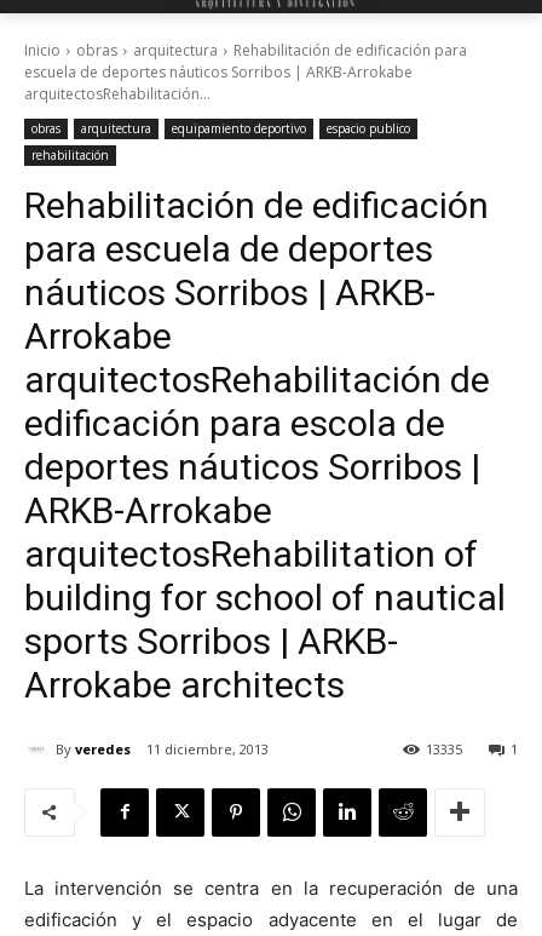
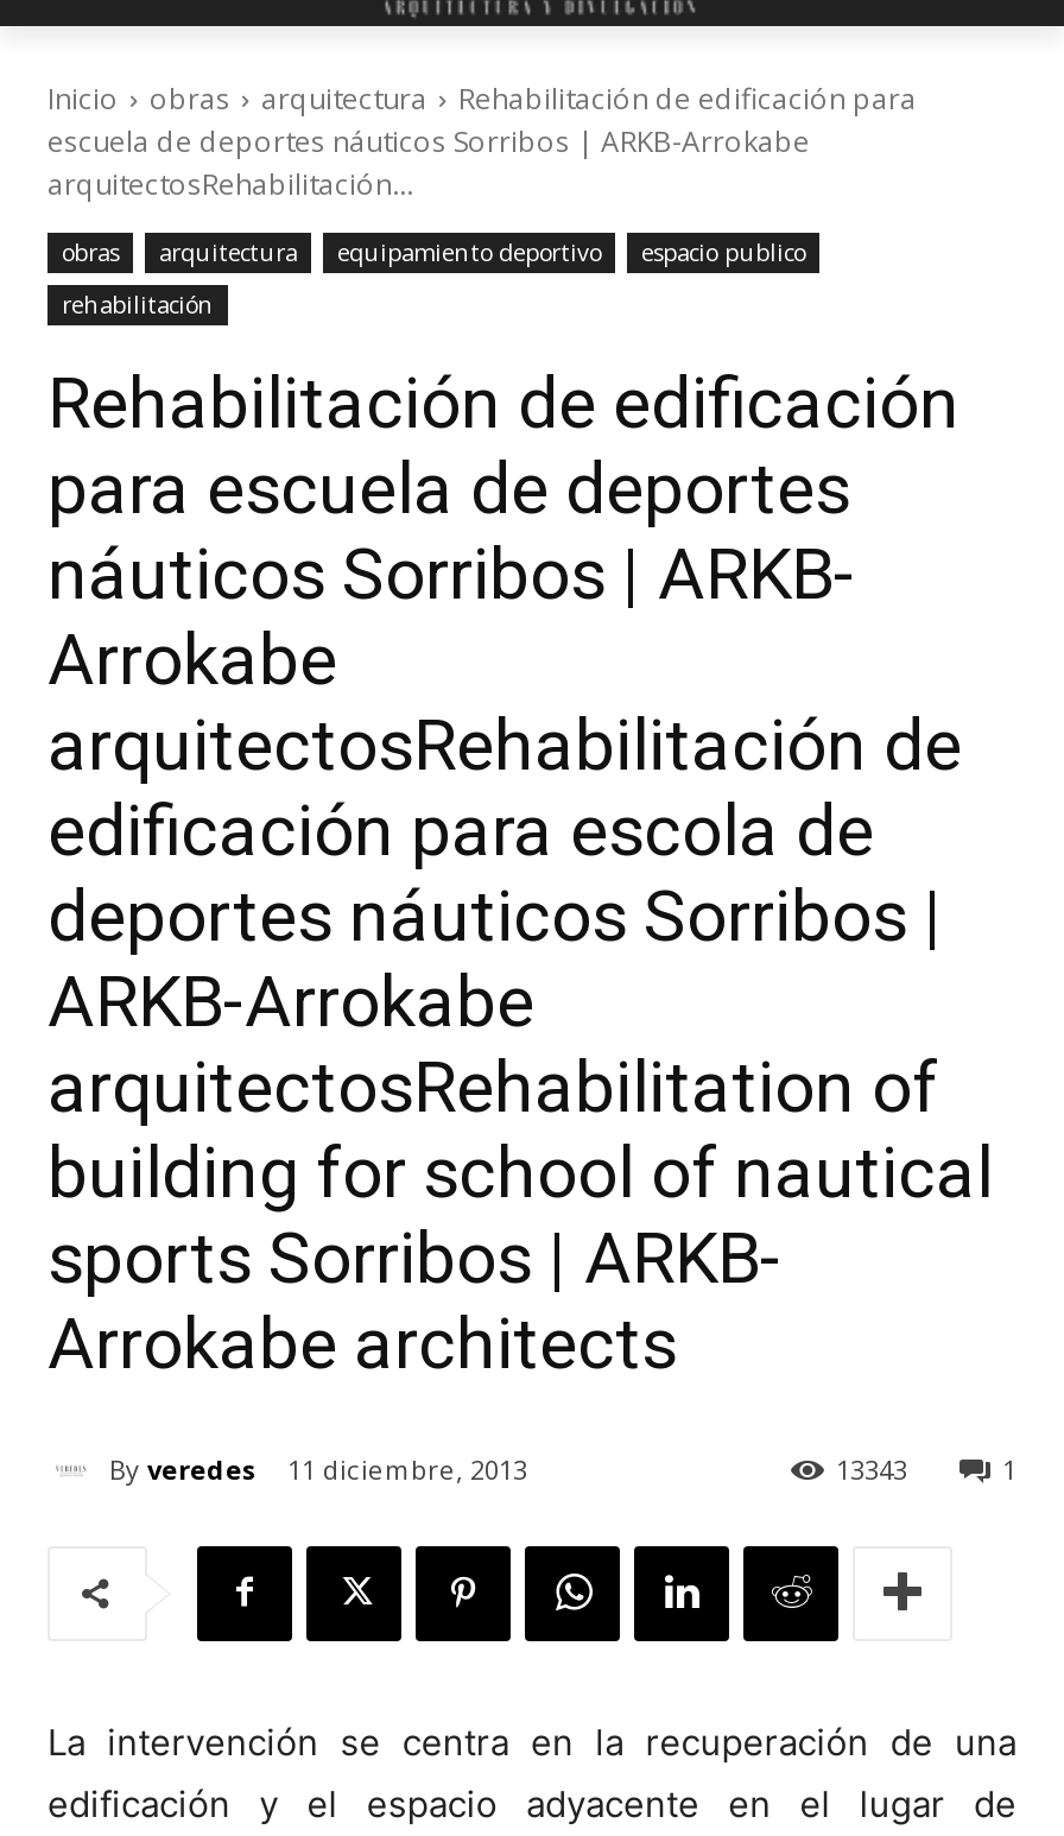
- 13335
+ 13343
